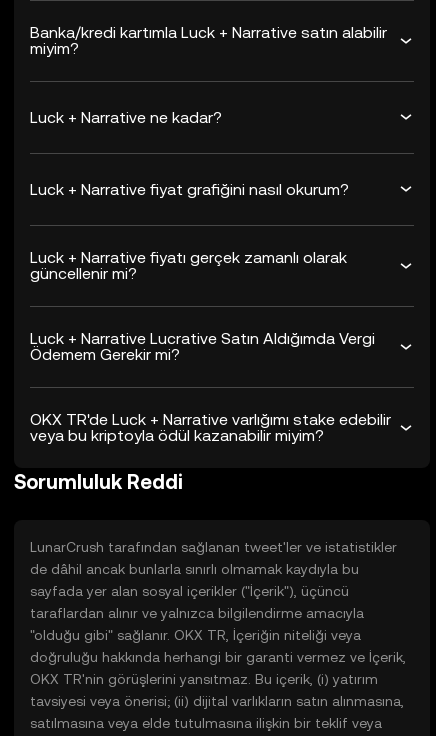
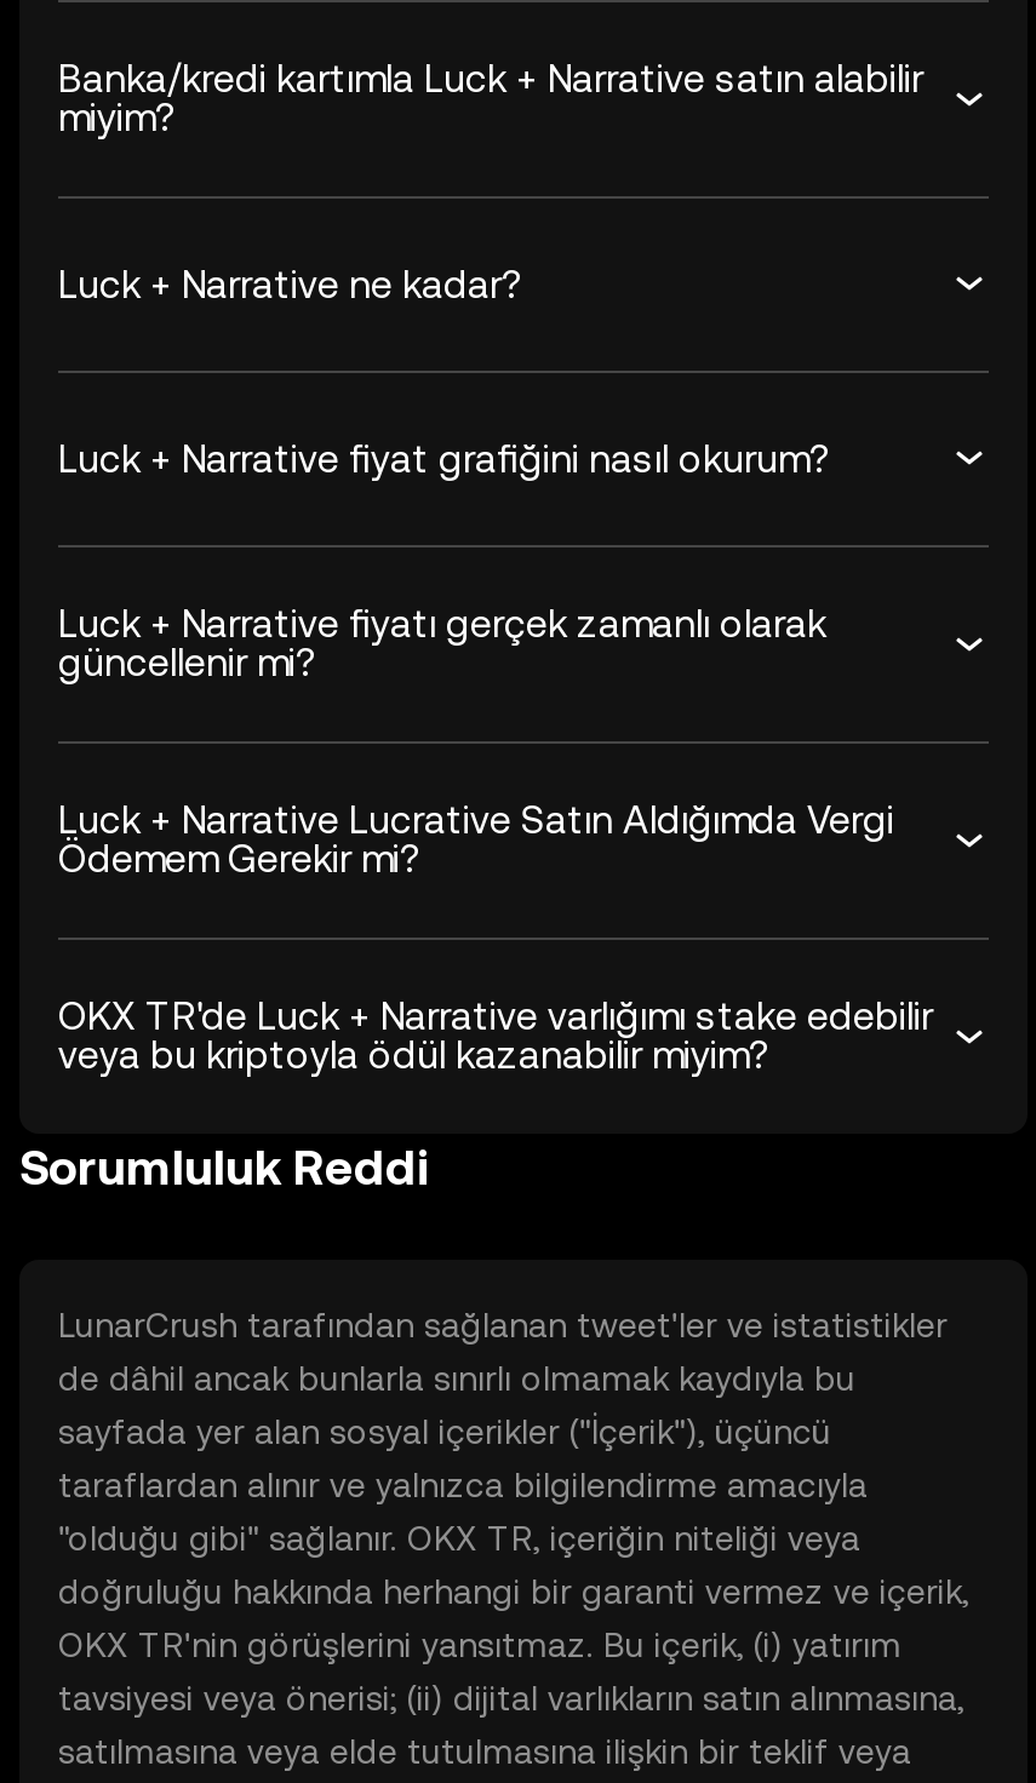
- "olduğu gibi" sağlanır. OKX TR, İçeriğin niteliği veya
+ "olduğu gibi" sağlanır. OKX TR, içeriğin niteliği veya

- doğruluğu hakkında herhangi bir garanti vermez ve İçerik,
+ doğruluğu hakkında herhangi bir garanti vermez ve içerik,
